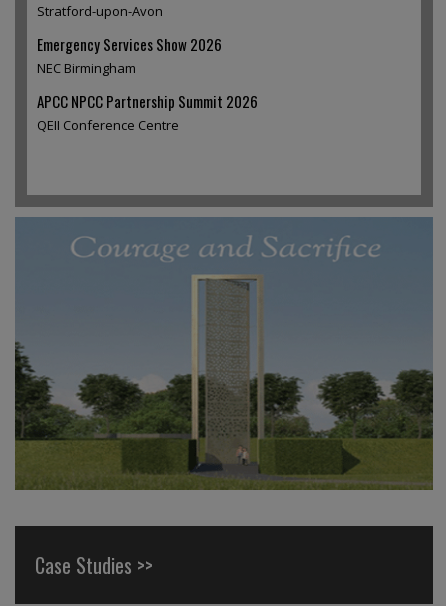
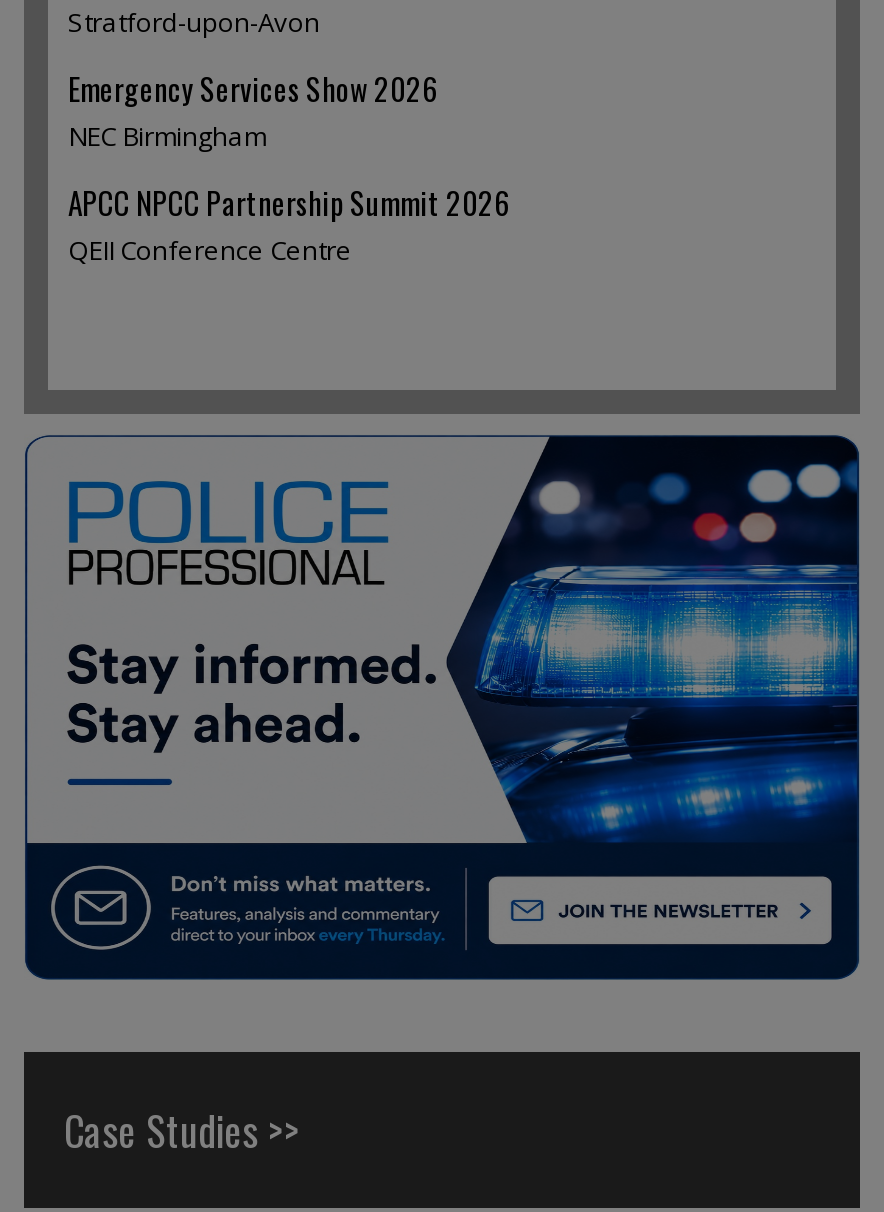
- [image]
+ [image]
